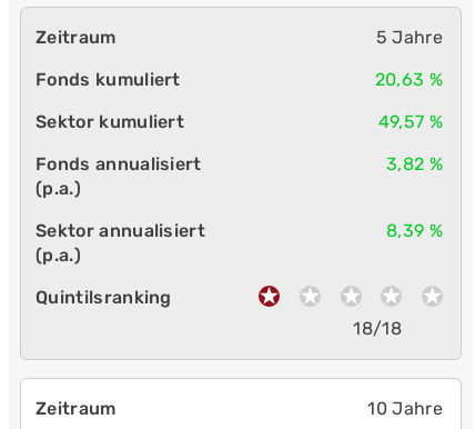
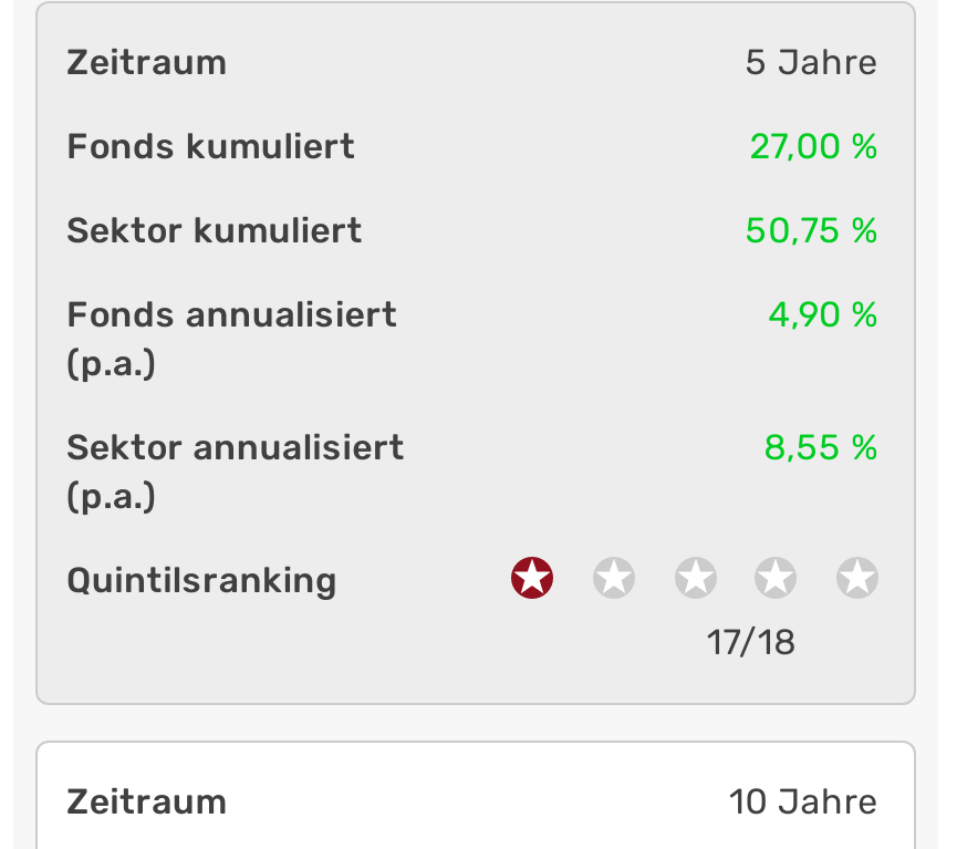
- 20,63 %
+ 27,00 %

- 49,57 %
+ 50,75 %

- 3,82 %
+ 4,90 %

- 8,39 %
+ 8,55 %

- 18/18
+ 17/18
